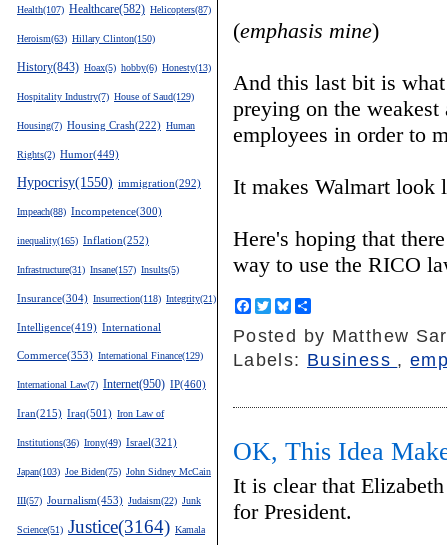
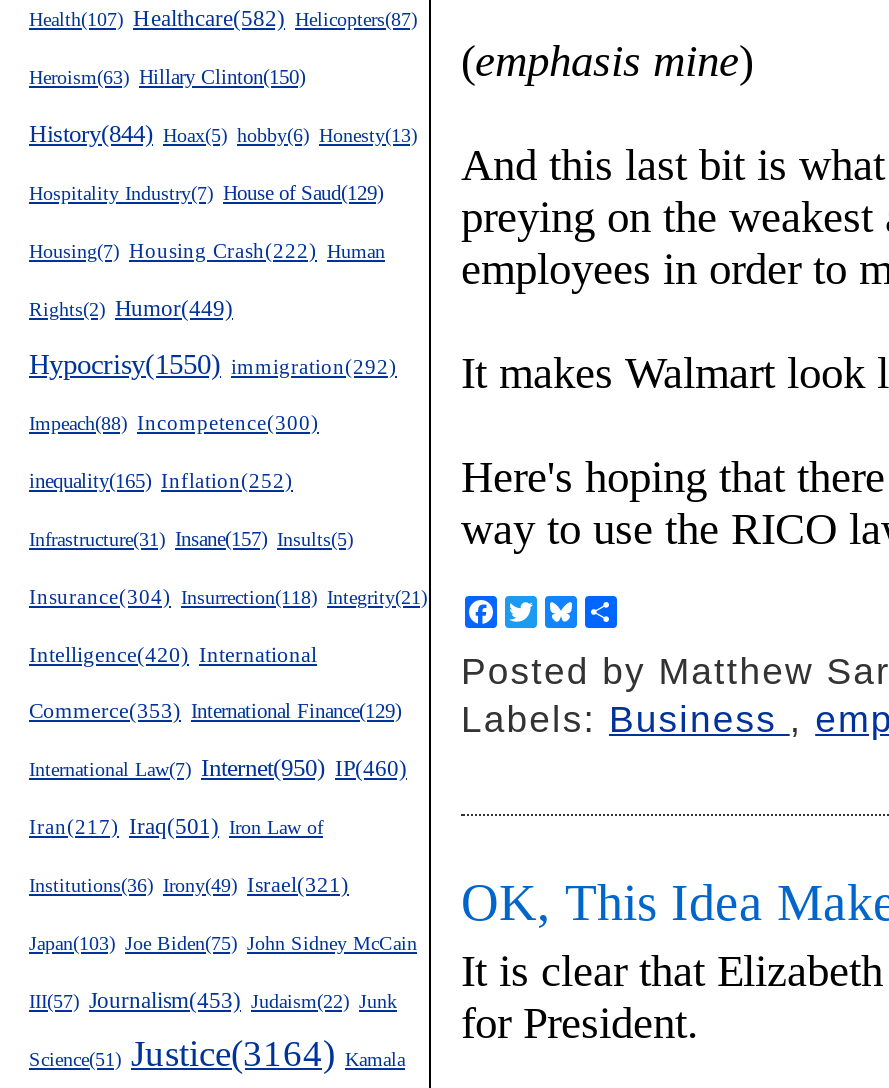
- History(843) Hoax(5) hobby(6) Honesty(13)
+ History(844) Hoax(5) hobby(6) Honesty(13)

- Intelligence(419) International
+ Intelligence(420) International

- Iran(215) Iraq(501) Iron Law of
+ Iran(217) Iraq(501) Iron Law of
